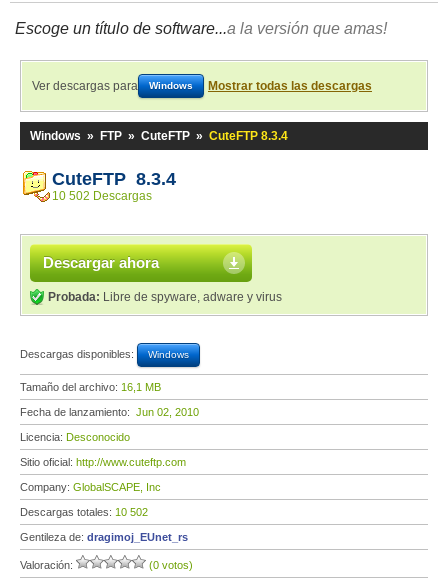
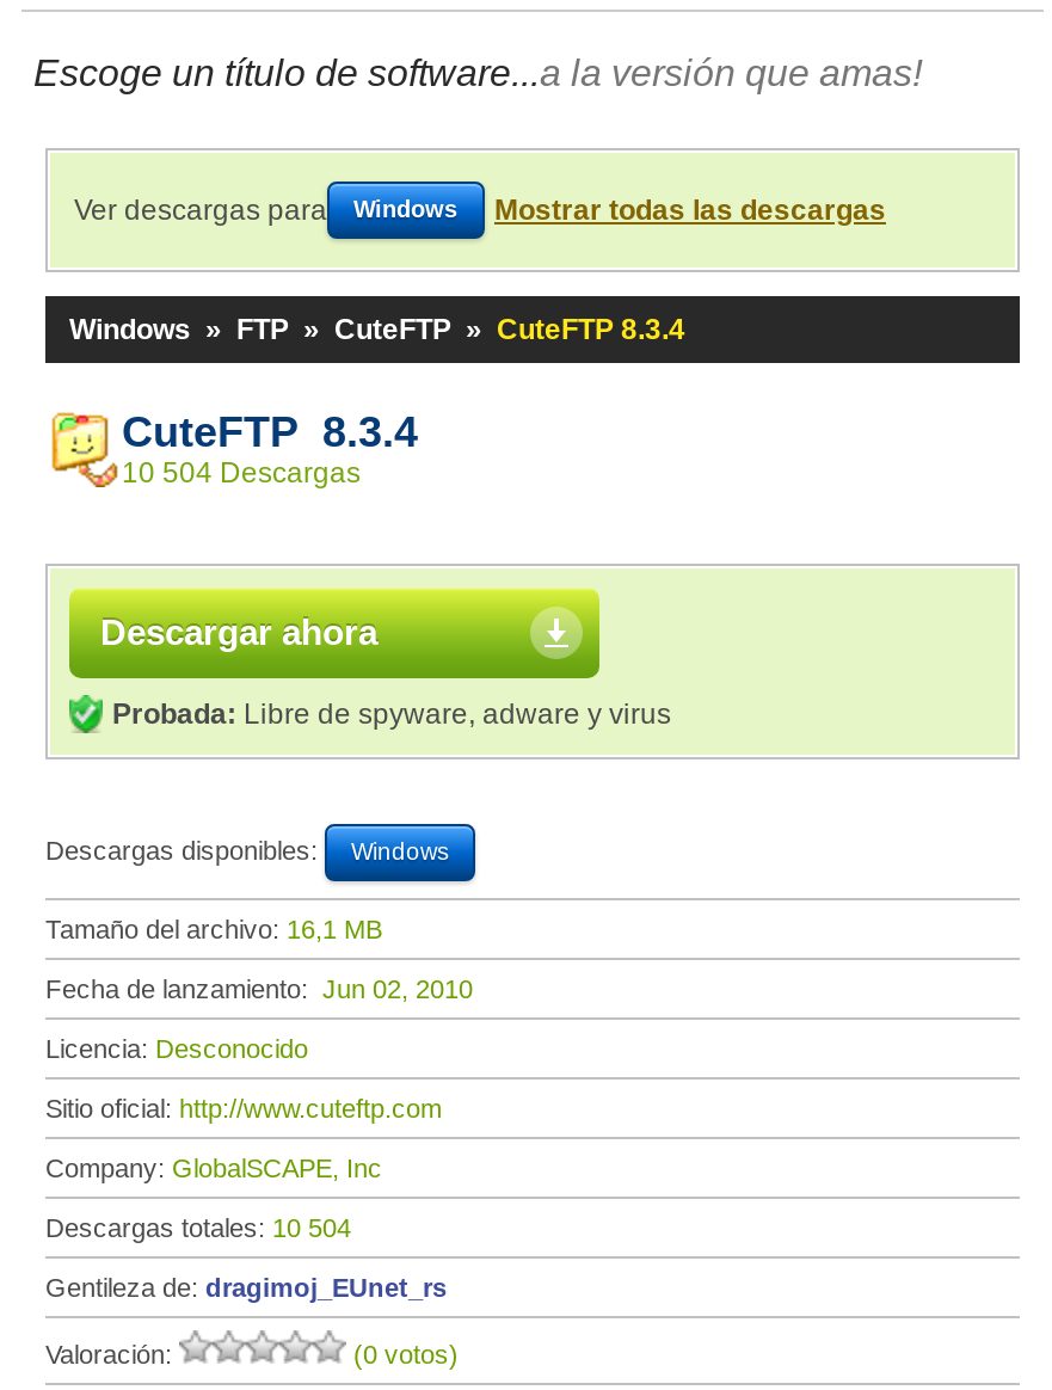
- 10 502 Descargas
+ 10 504 Descargas

- Descargas totales: 10 502
+ Descargas totales: 10 504
